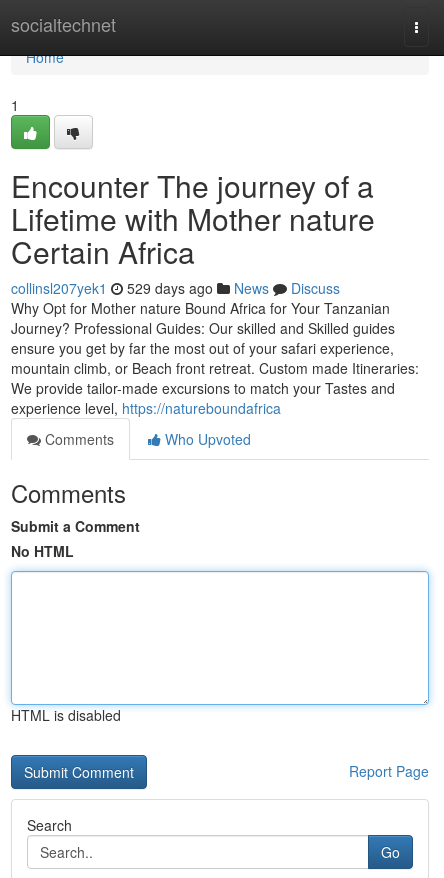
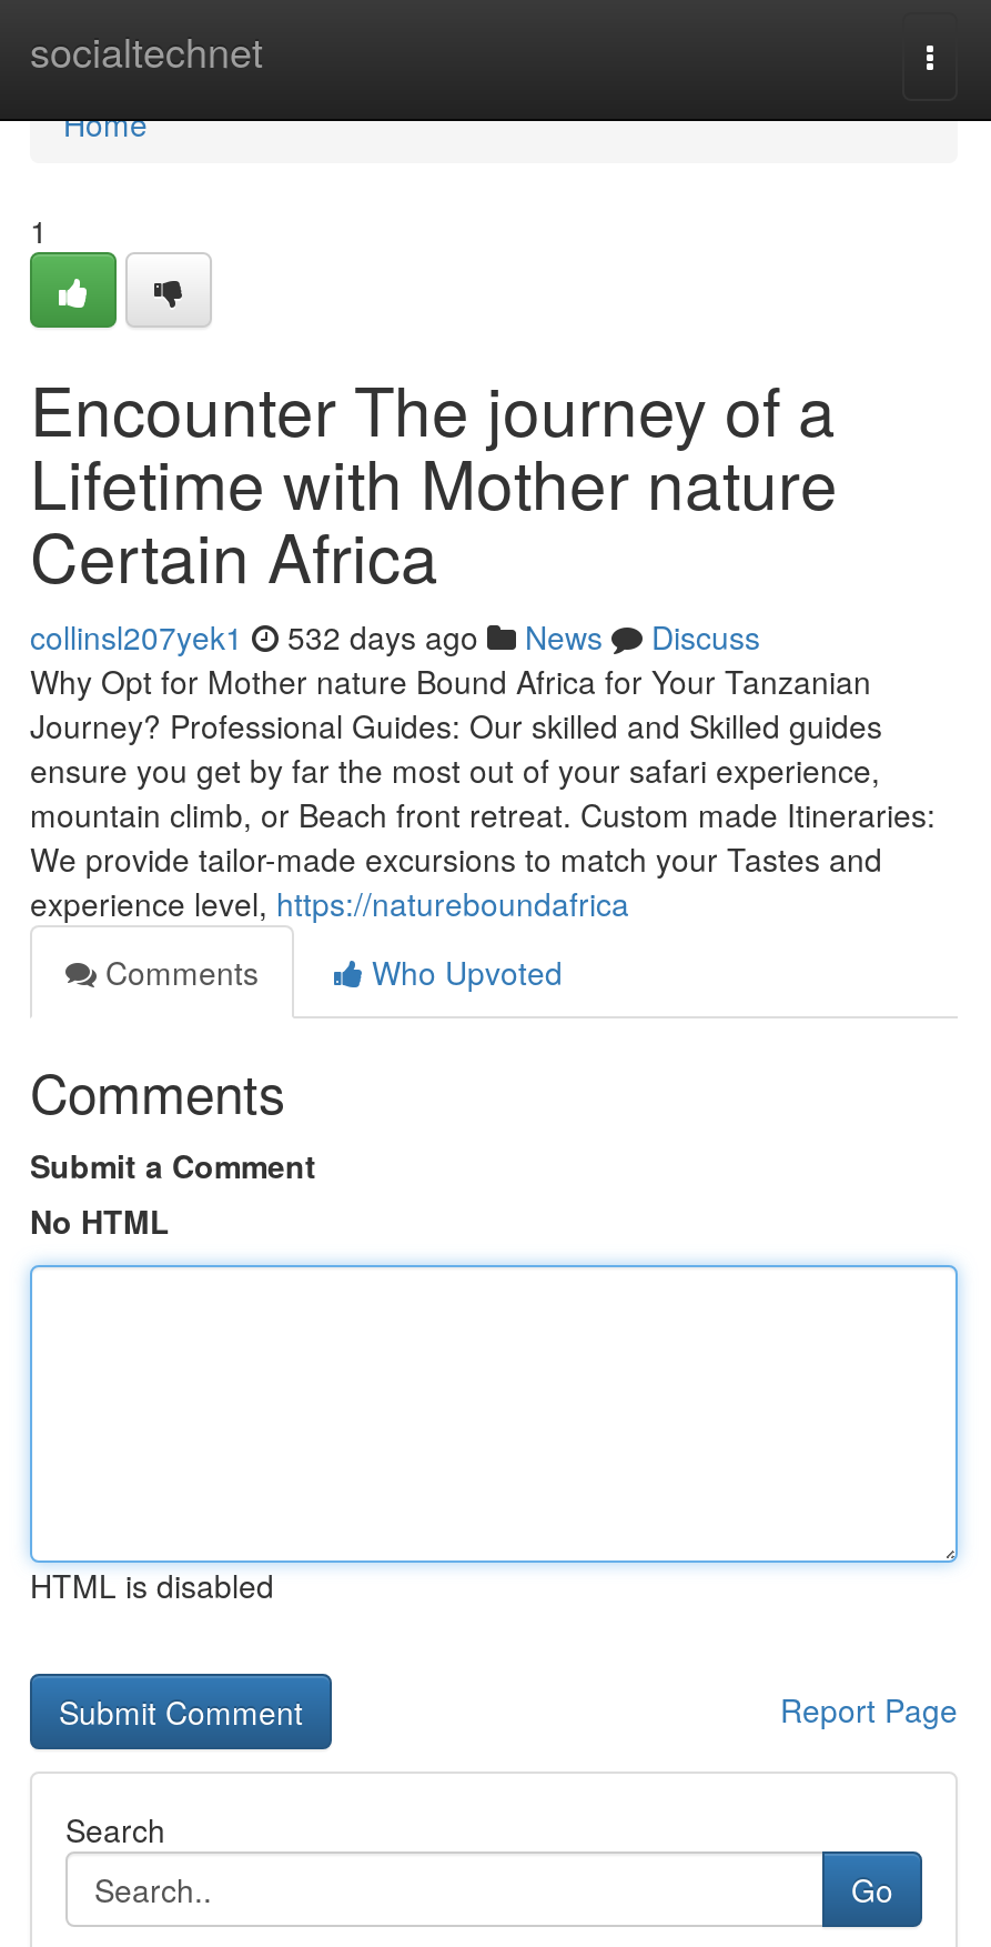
- collinsl207yek1 529 days ago News Discuss
+ collinsl207yek1 532 days ago News Discuss
